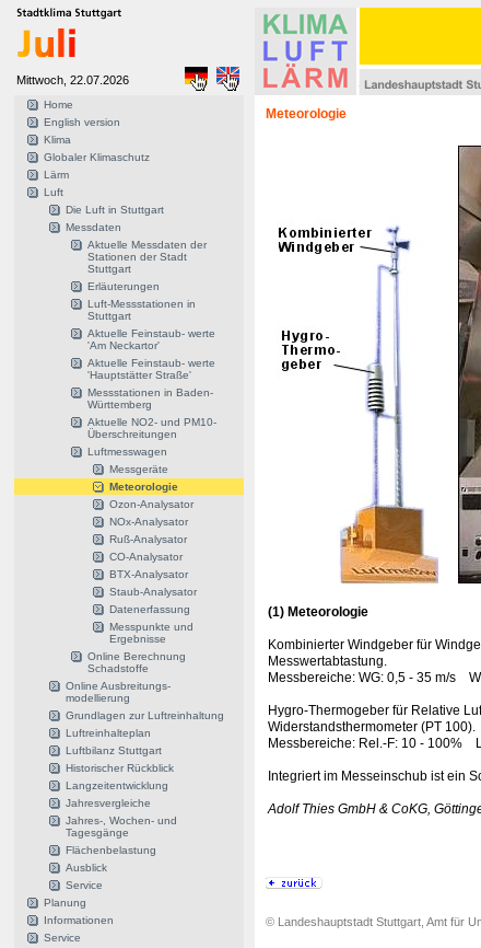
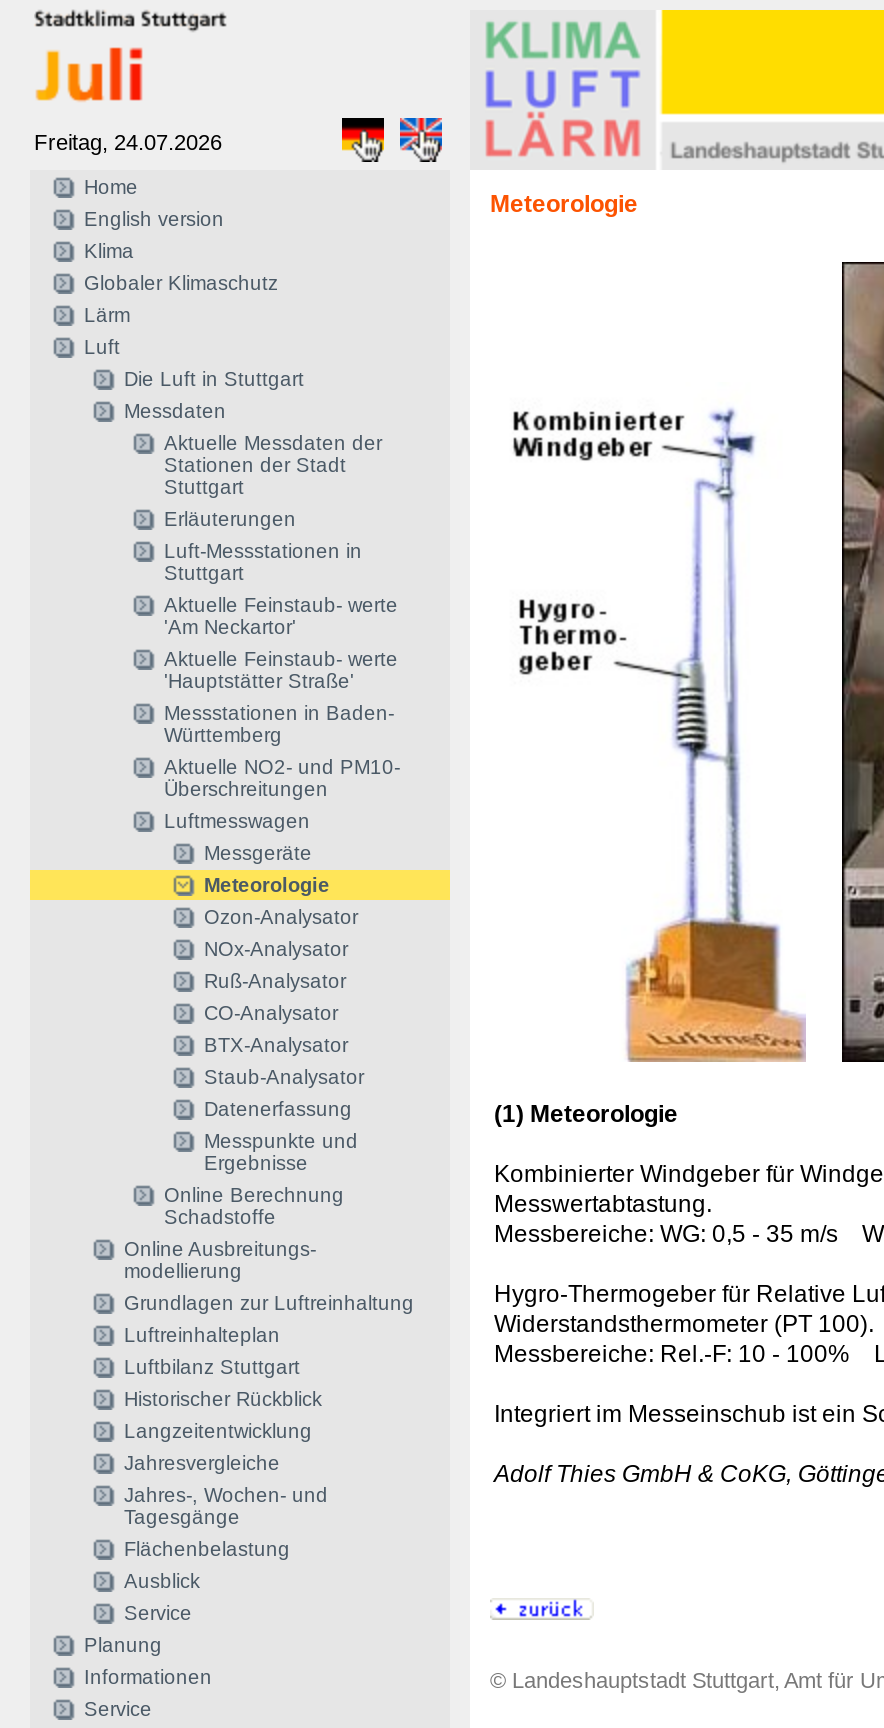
- Mittwoch, 22.07.2026
+ Freitag, 24.07.2026
